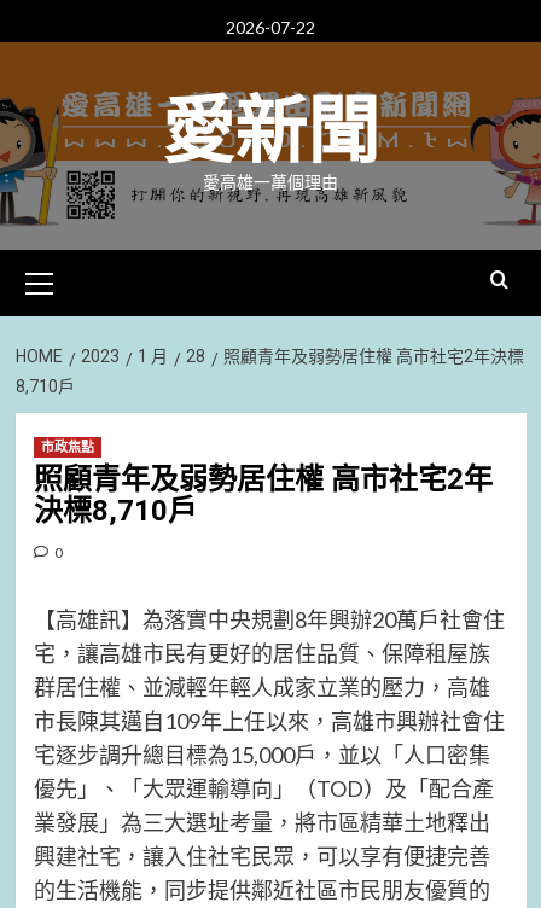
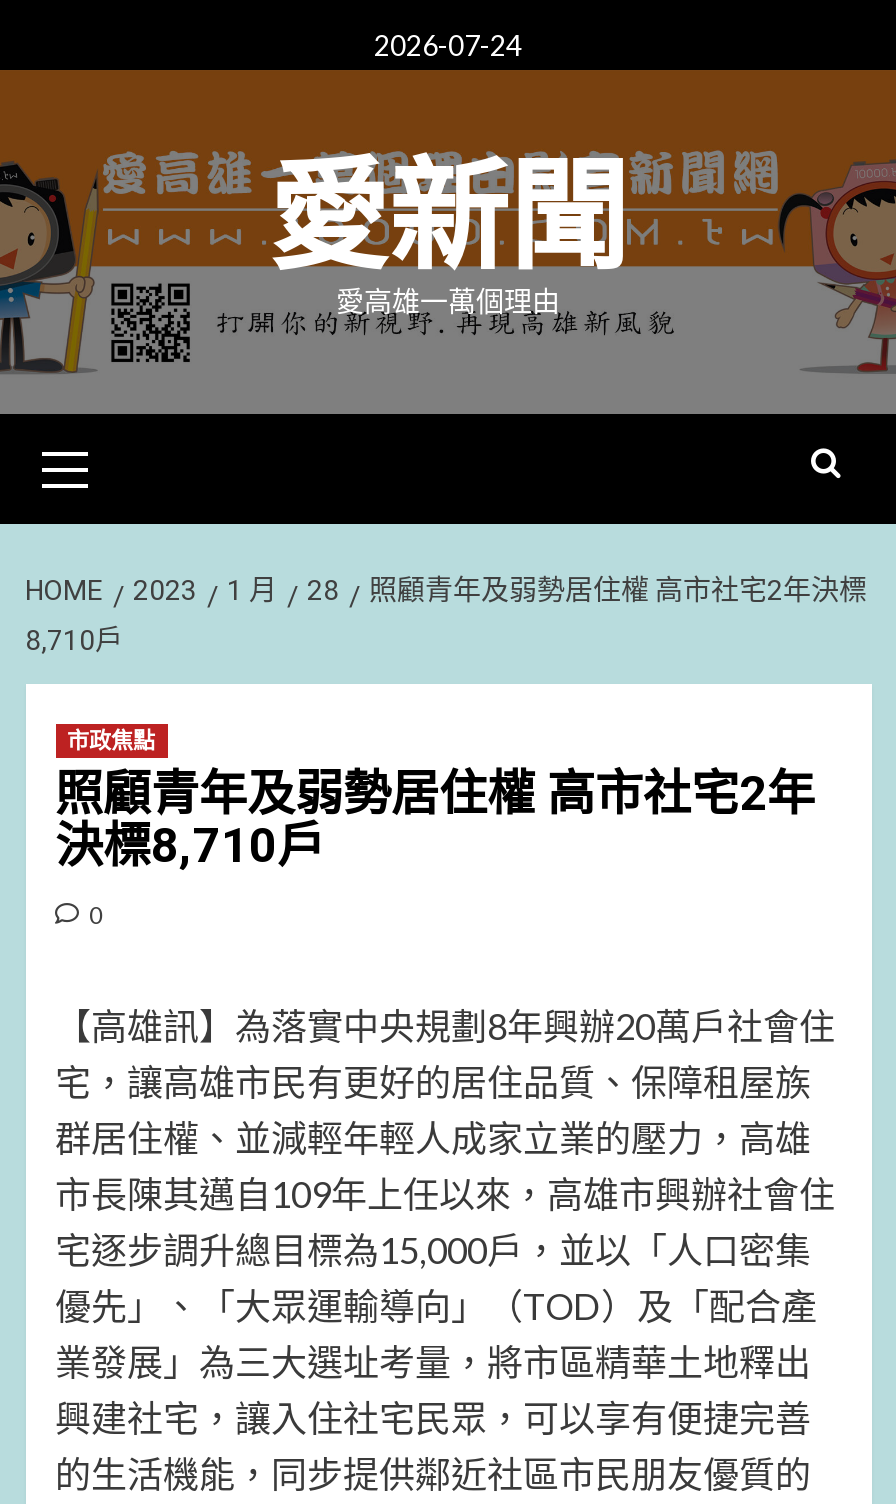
- 2026-07-22
+ 2026-07-24
